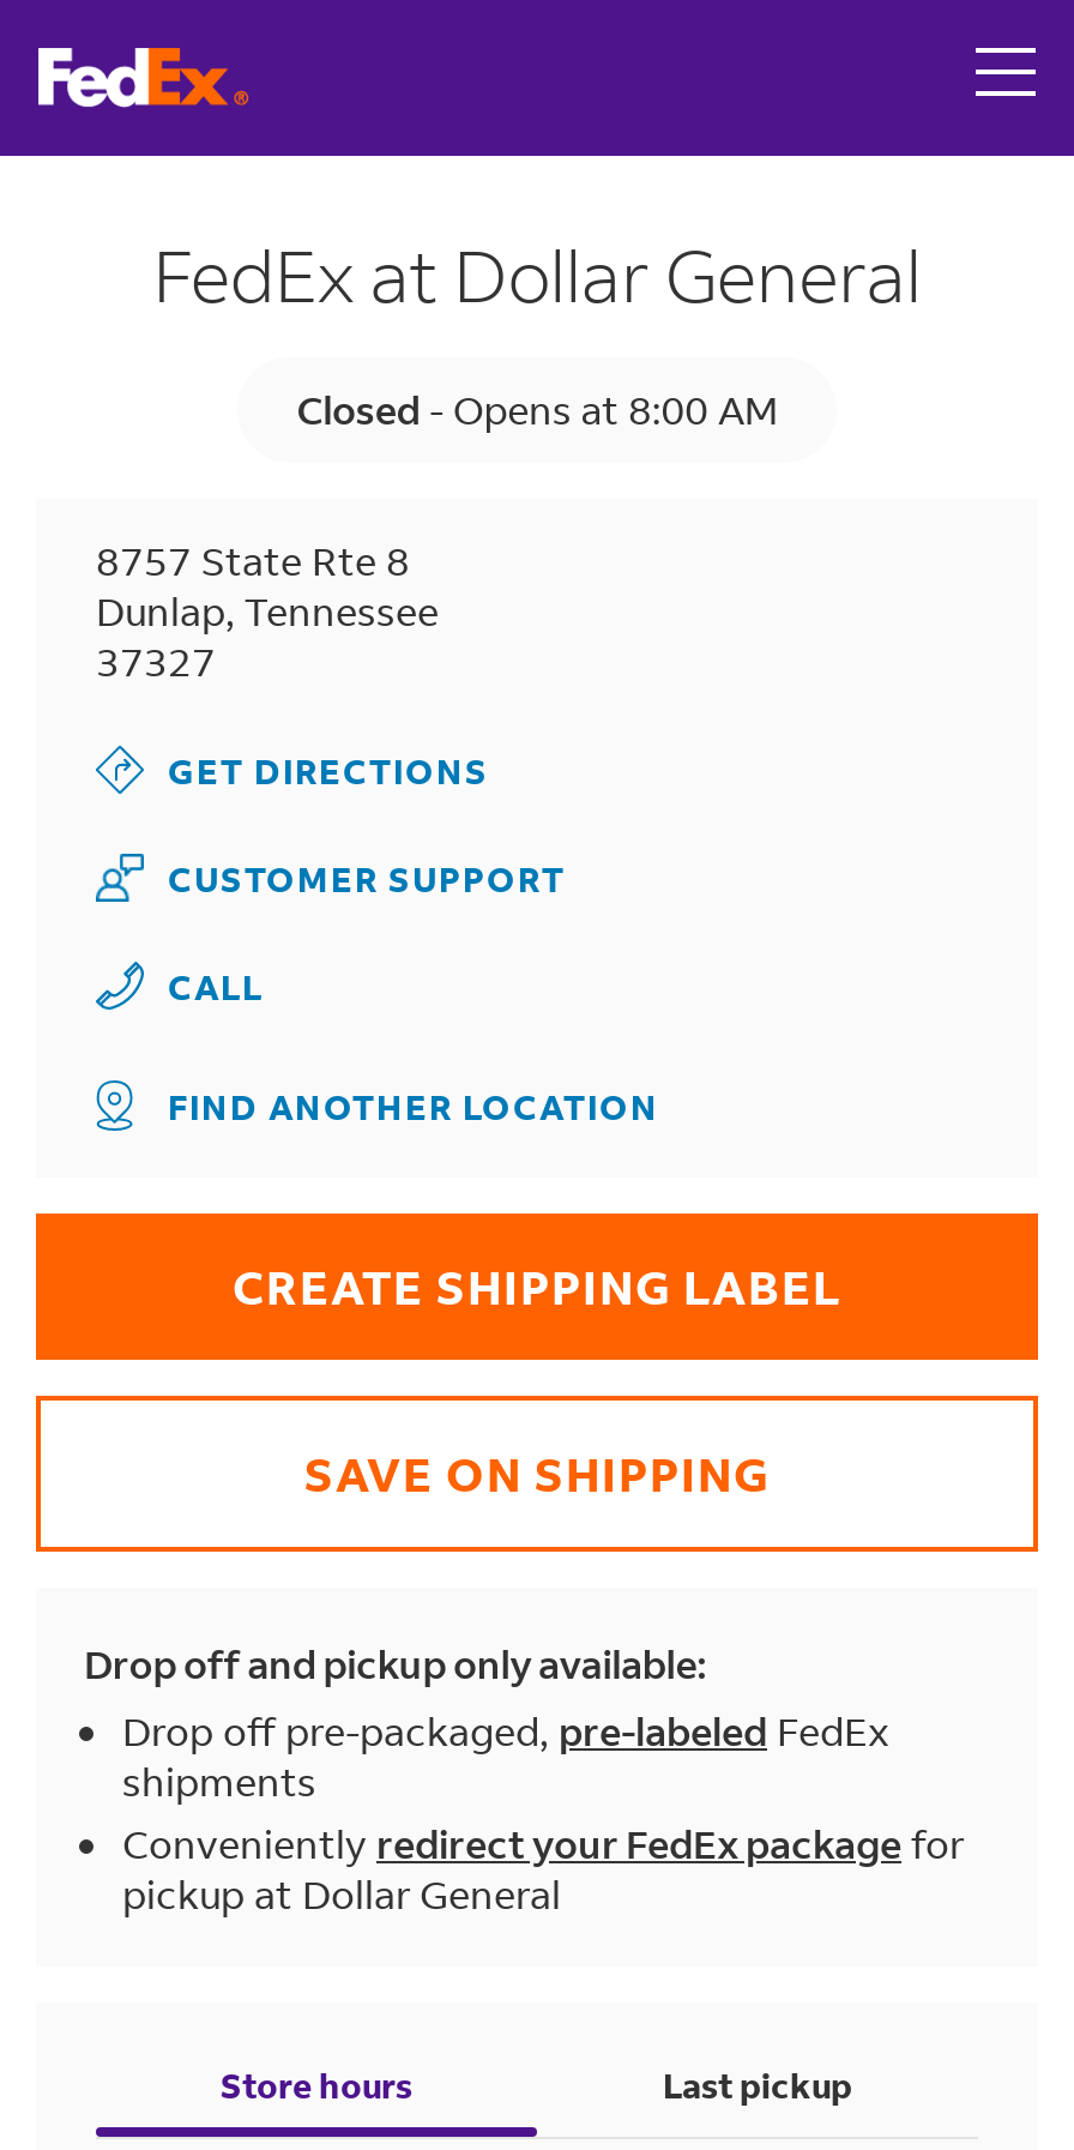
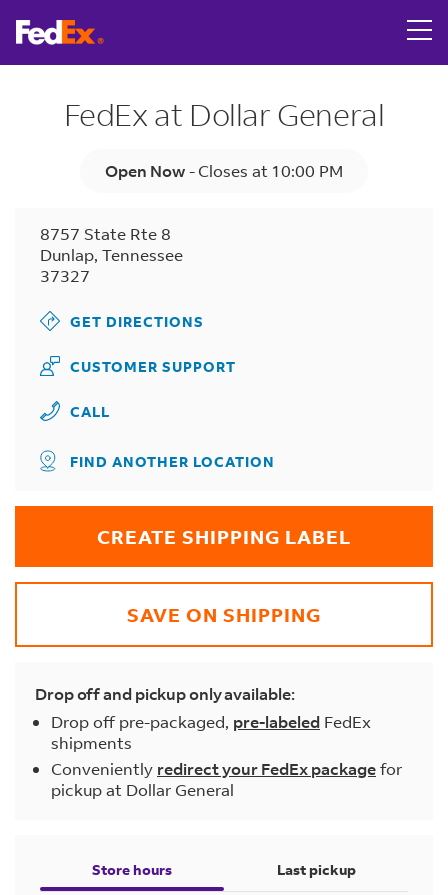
- Closed - Opens at 8:00 AM
+ Open Now - Closes at 10:00 PM
